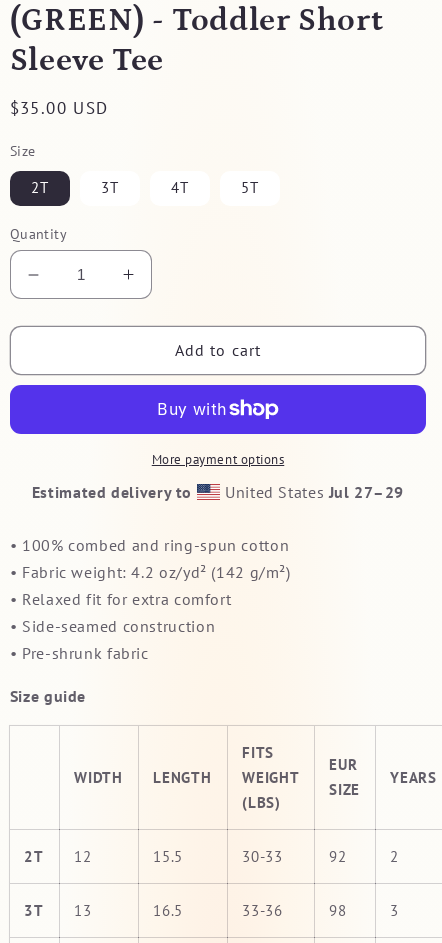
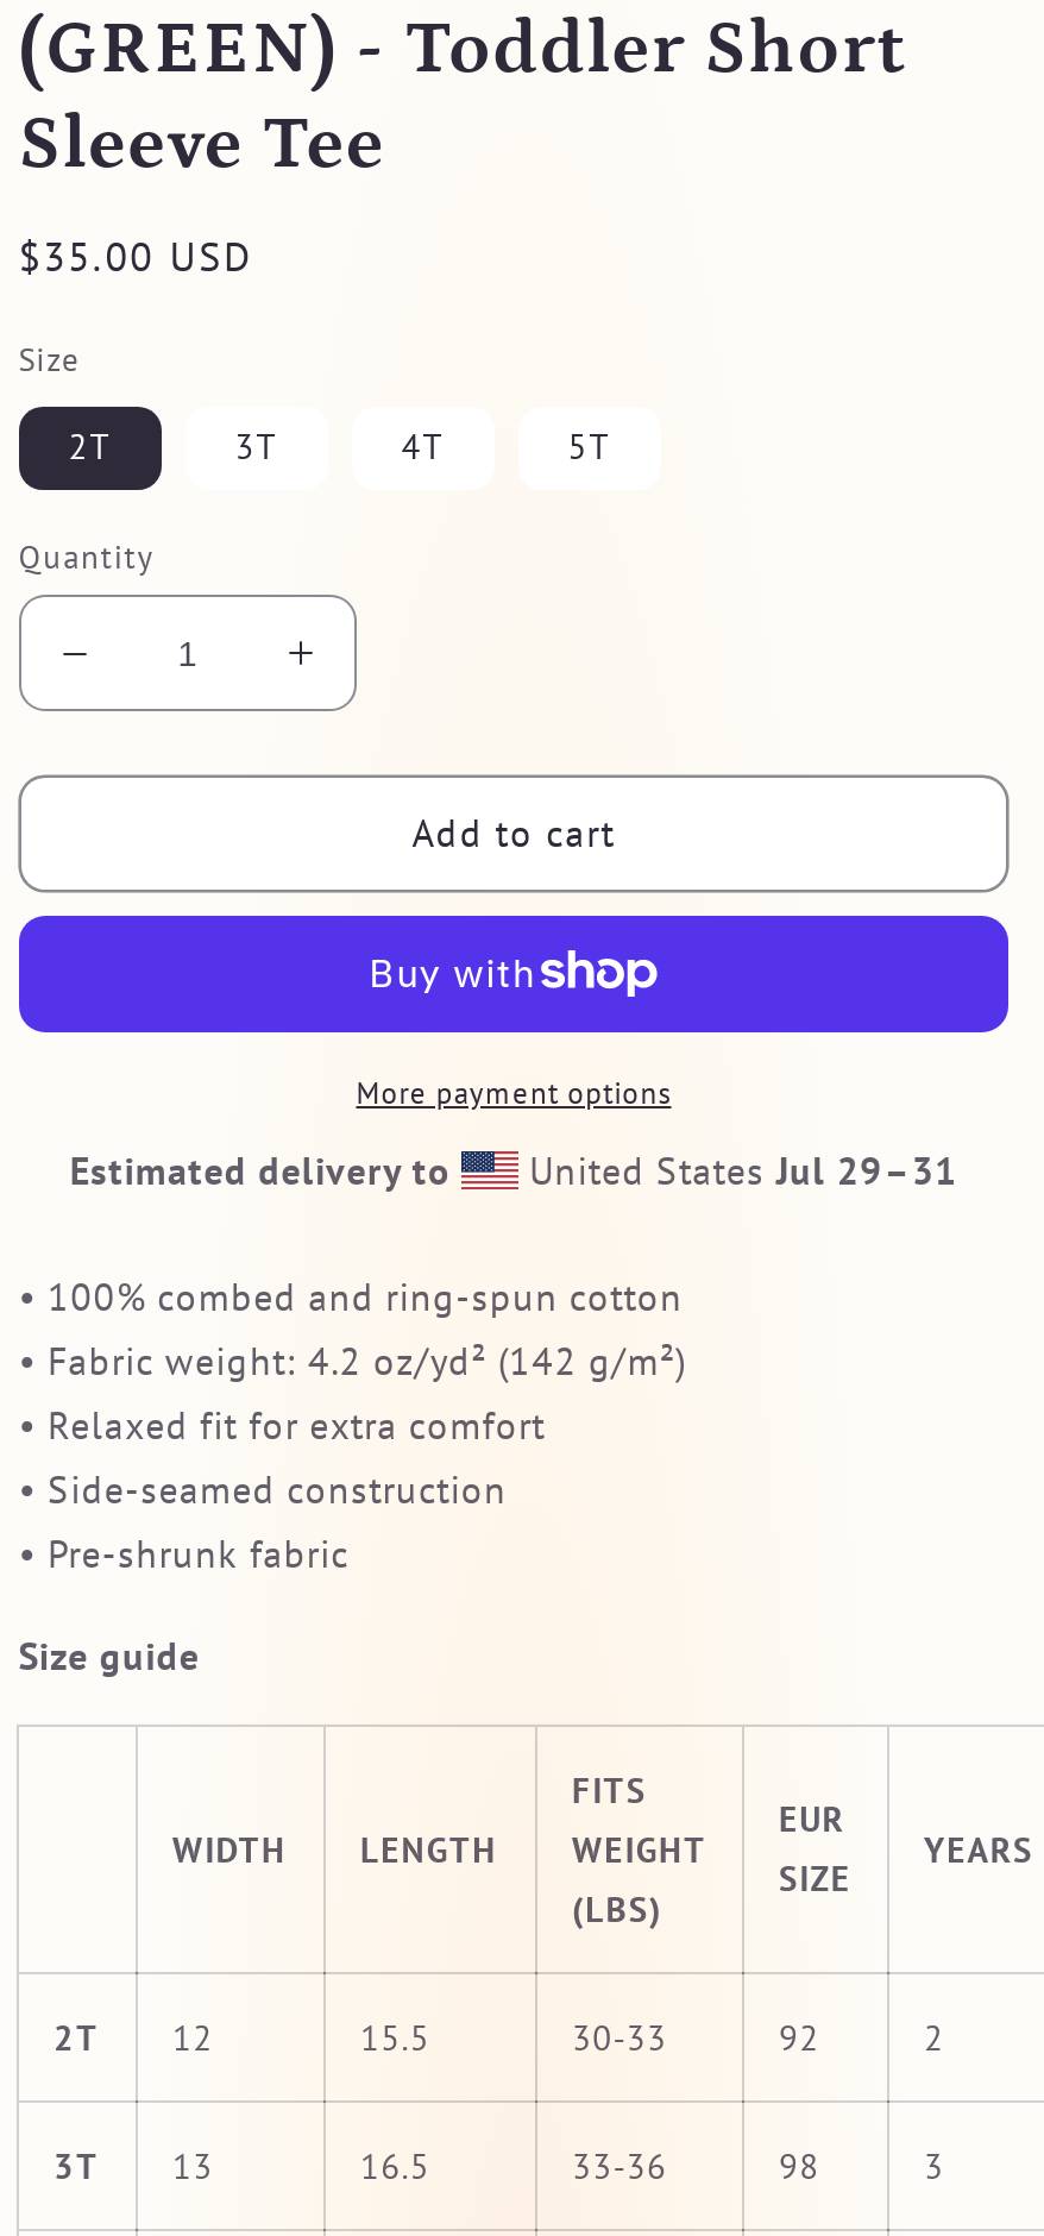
- United States Jul 27–29
+ United States Jul 29–31
